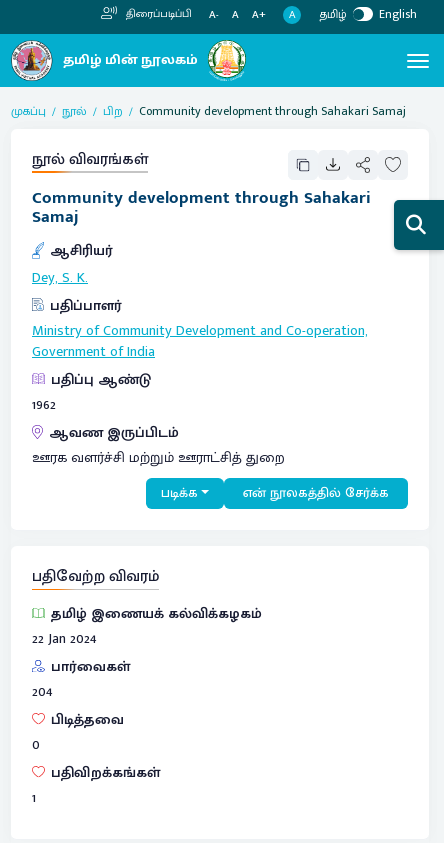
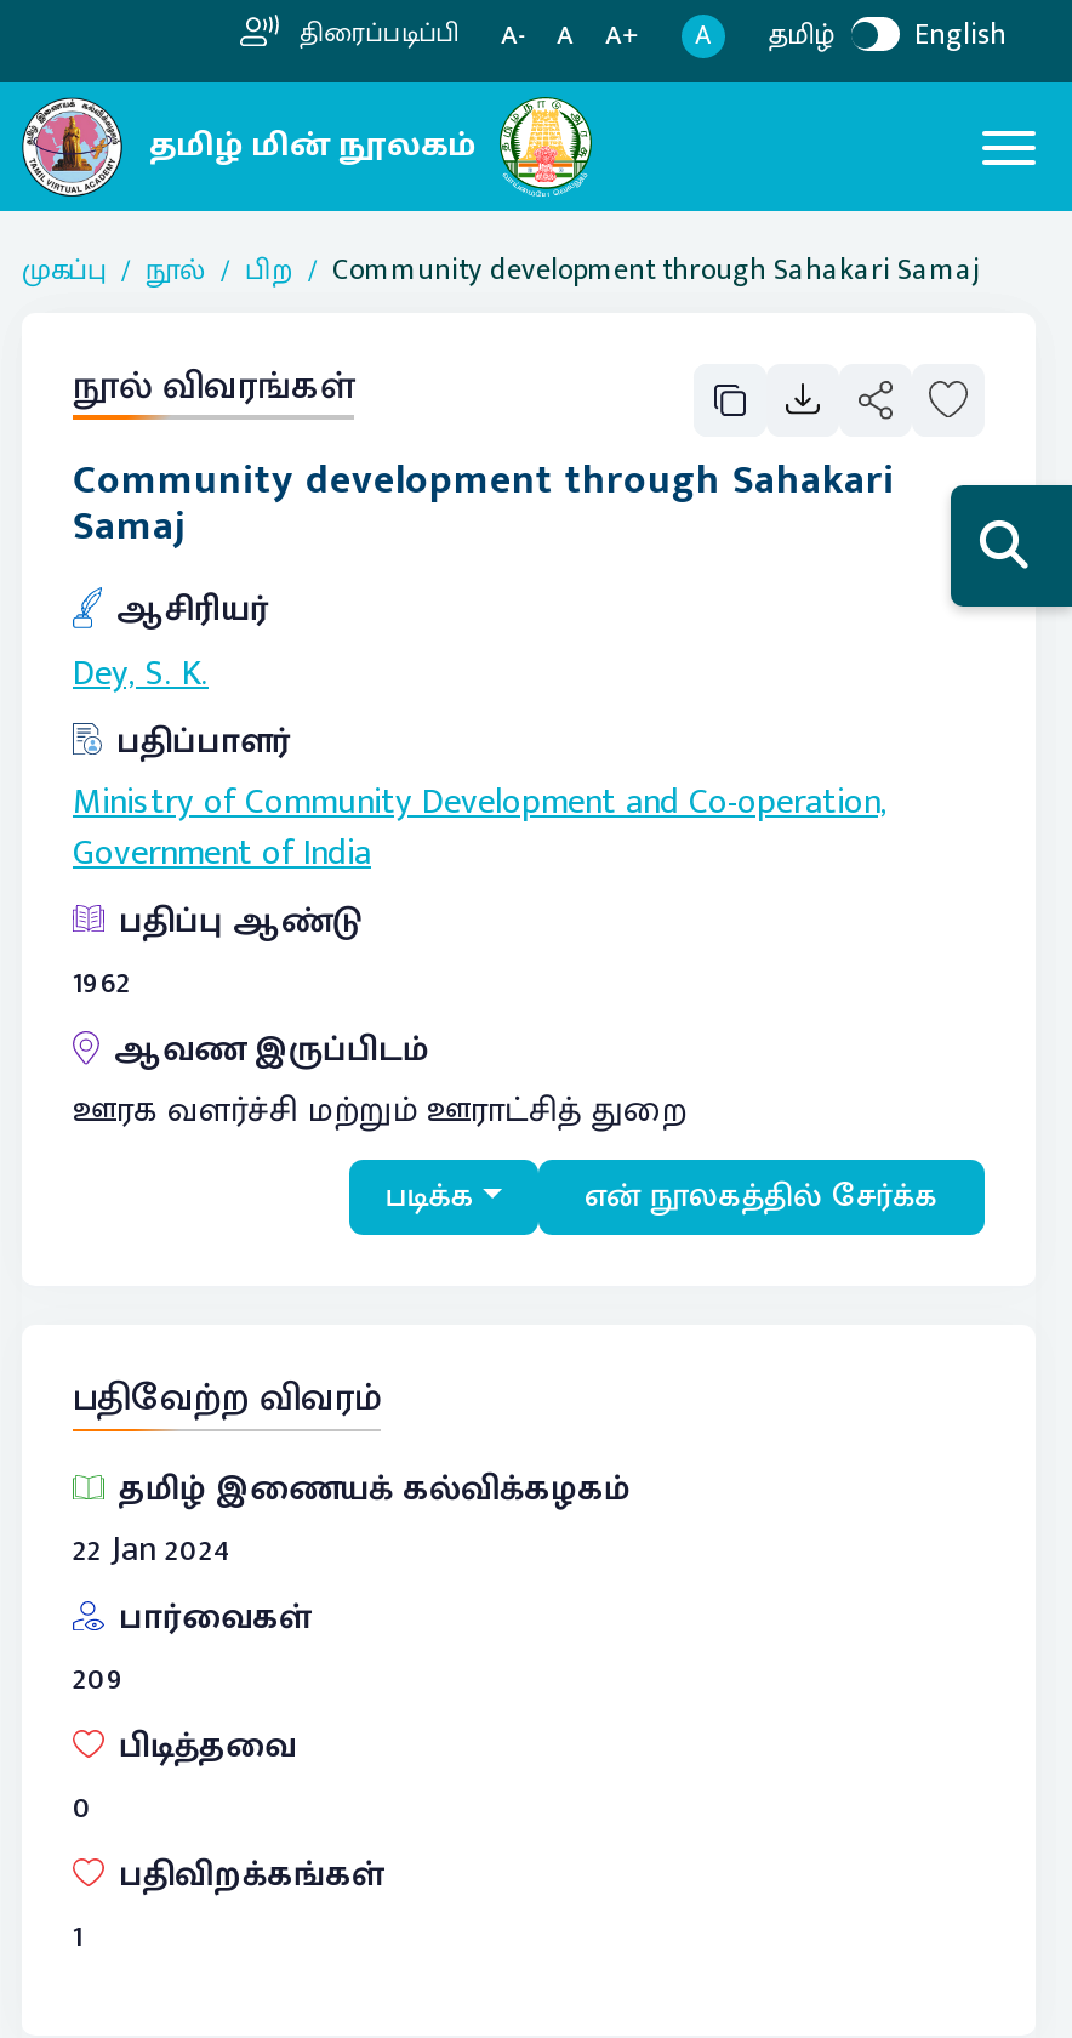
- 204
+ 209
